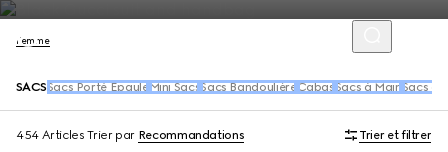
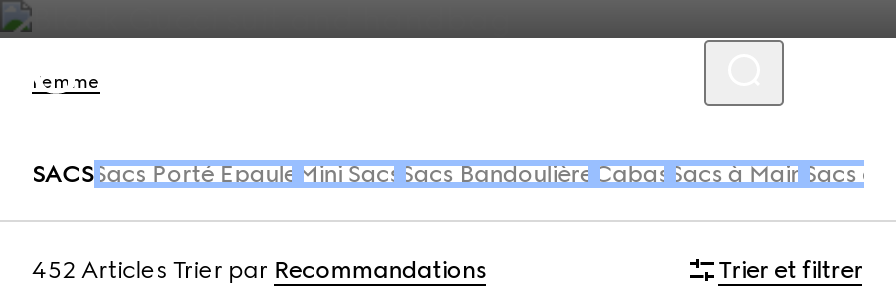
- 454 Articles Trier par Recommandations
+ 452 Articles Trier par Recommandations
